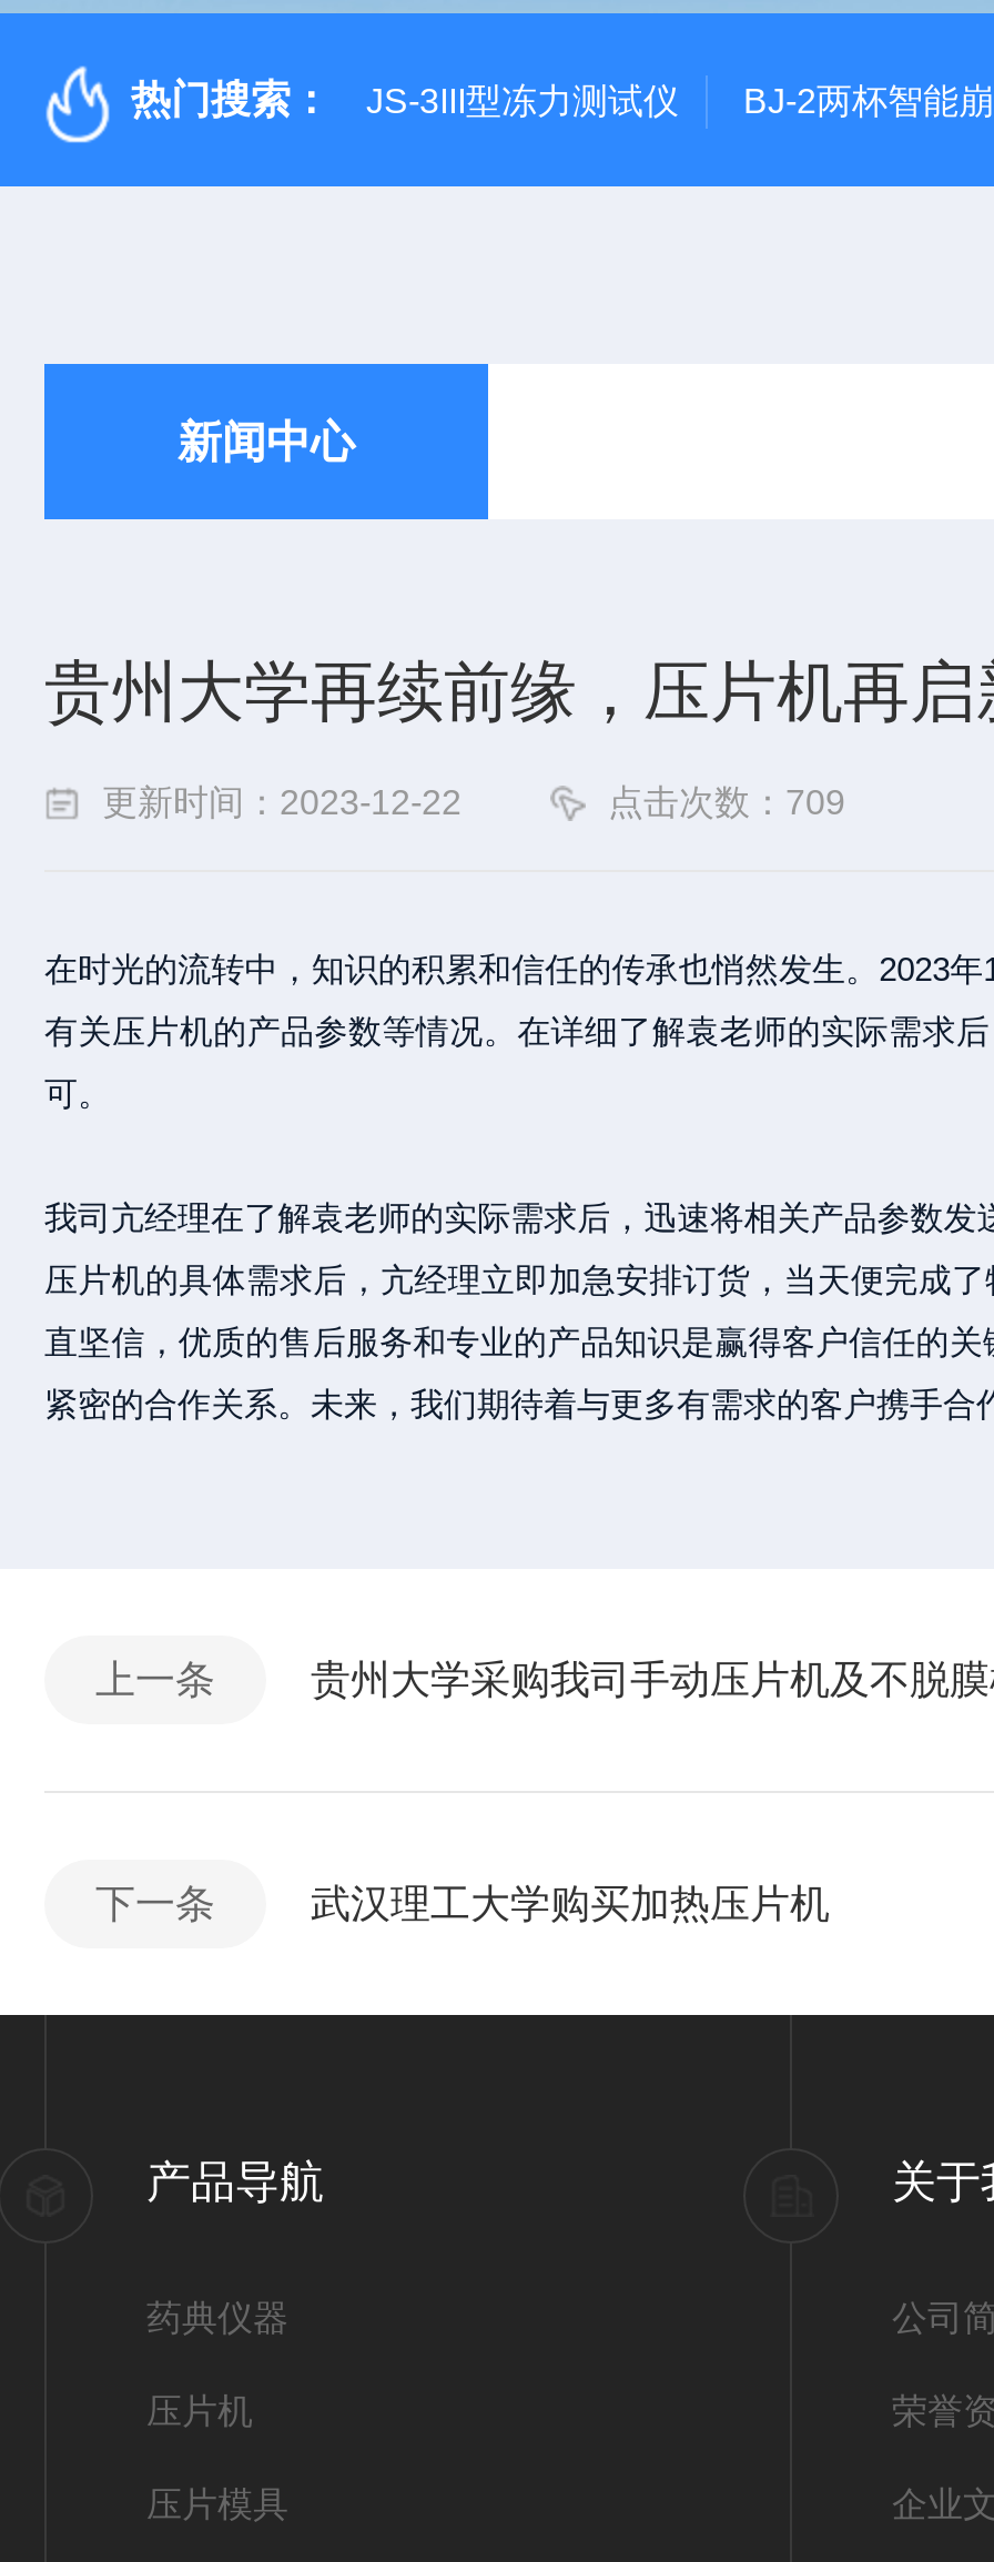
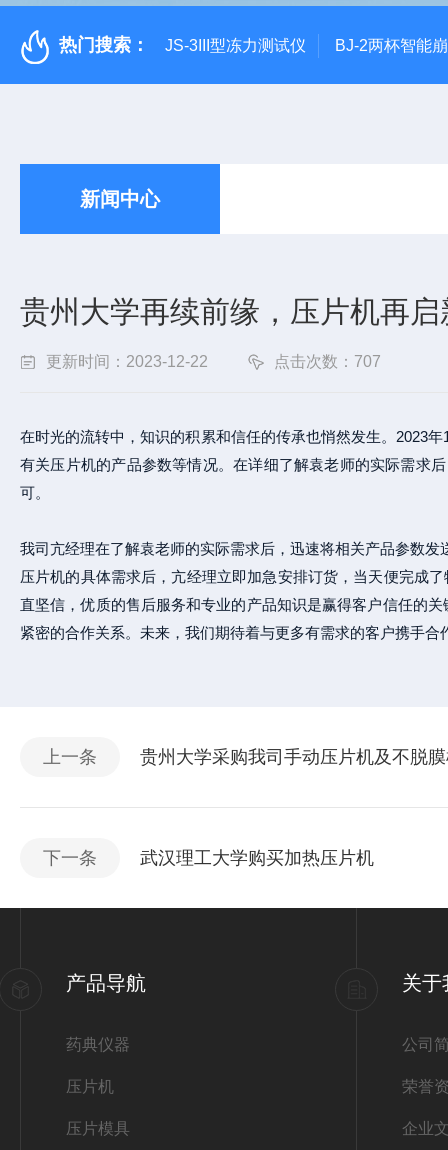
- 点击次数：709
+ 点击次数：707
